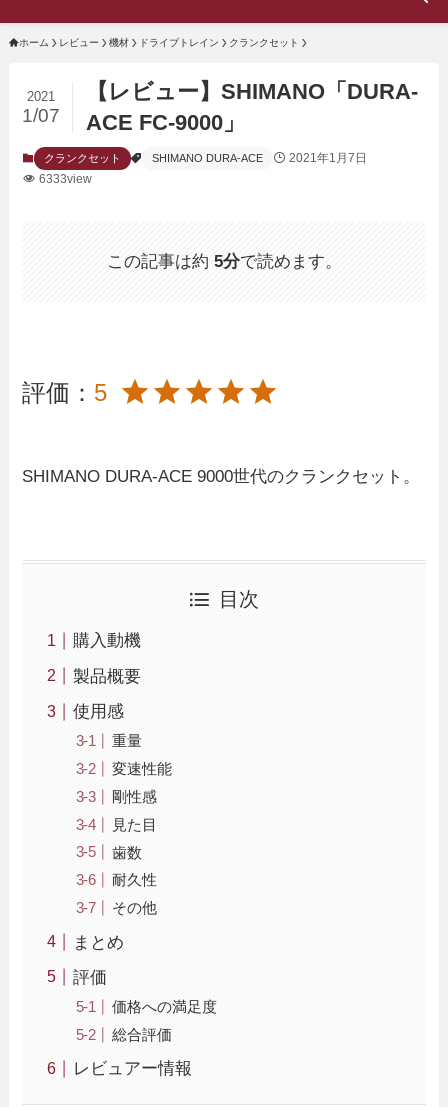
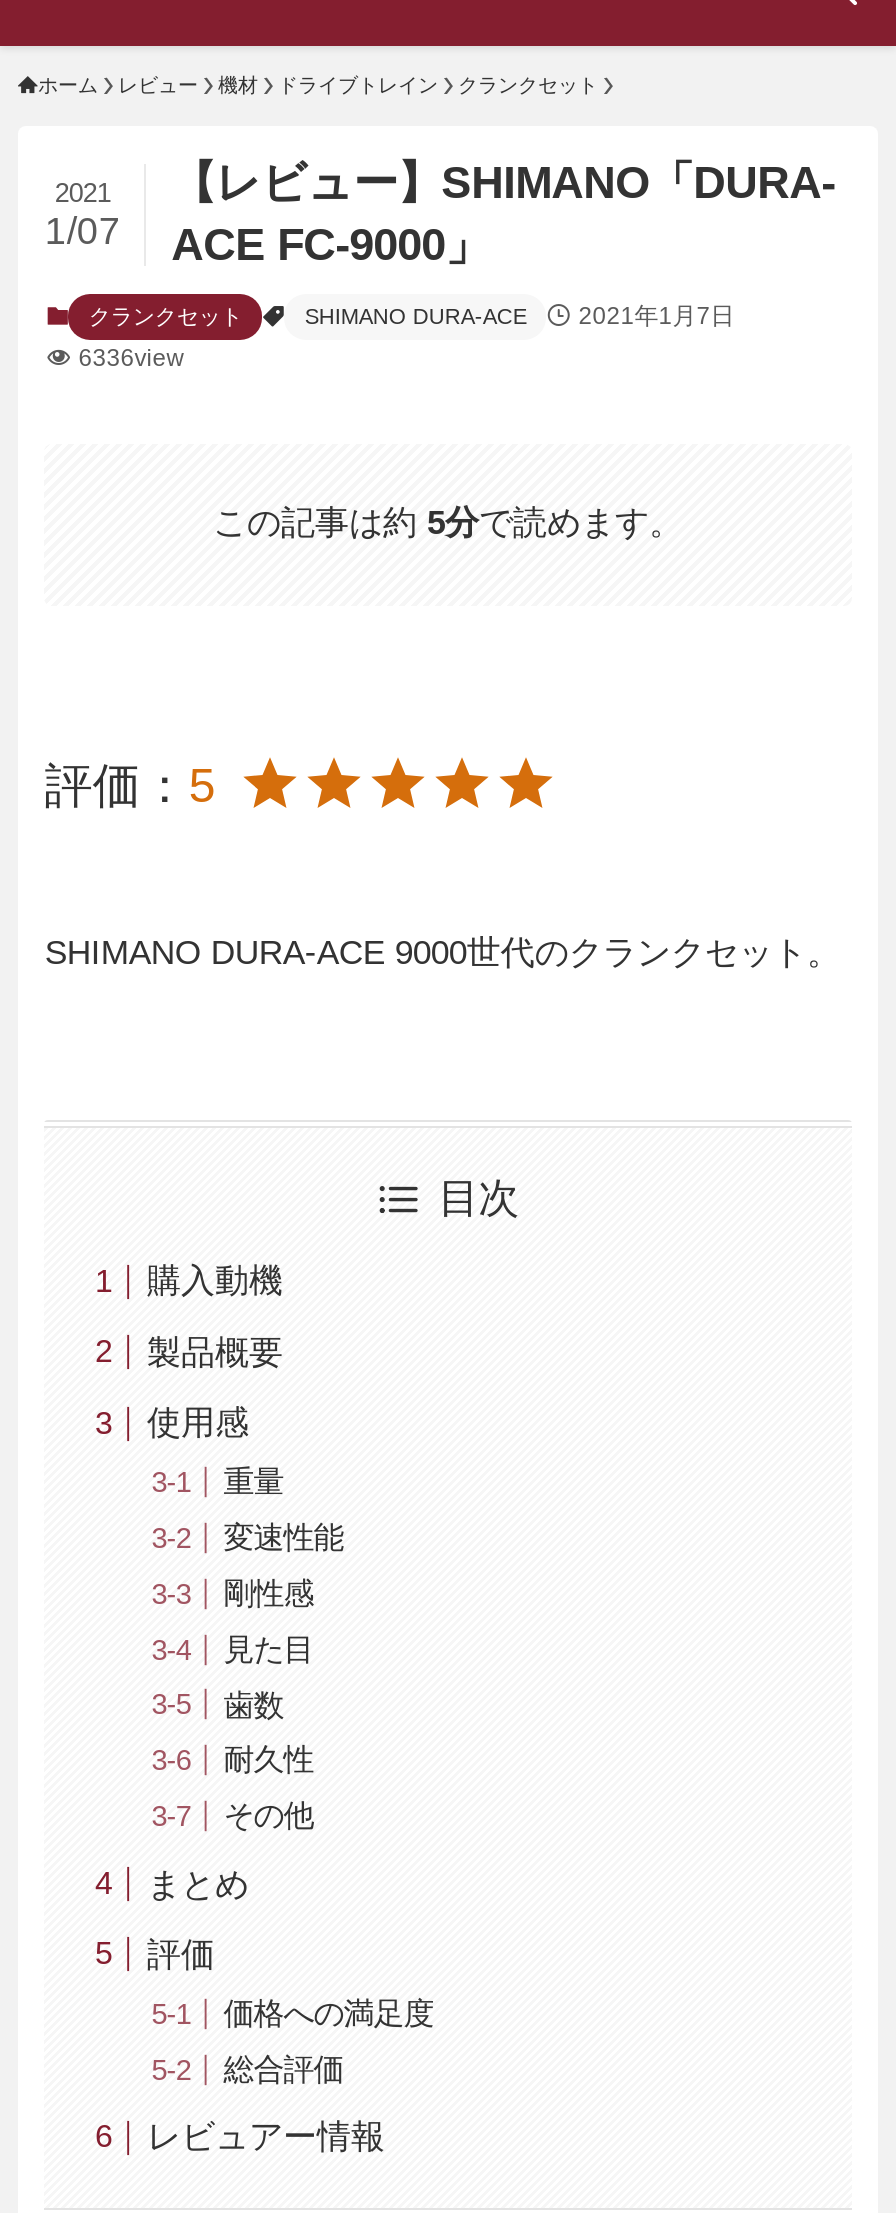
- 6333view
+ 6336view
